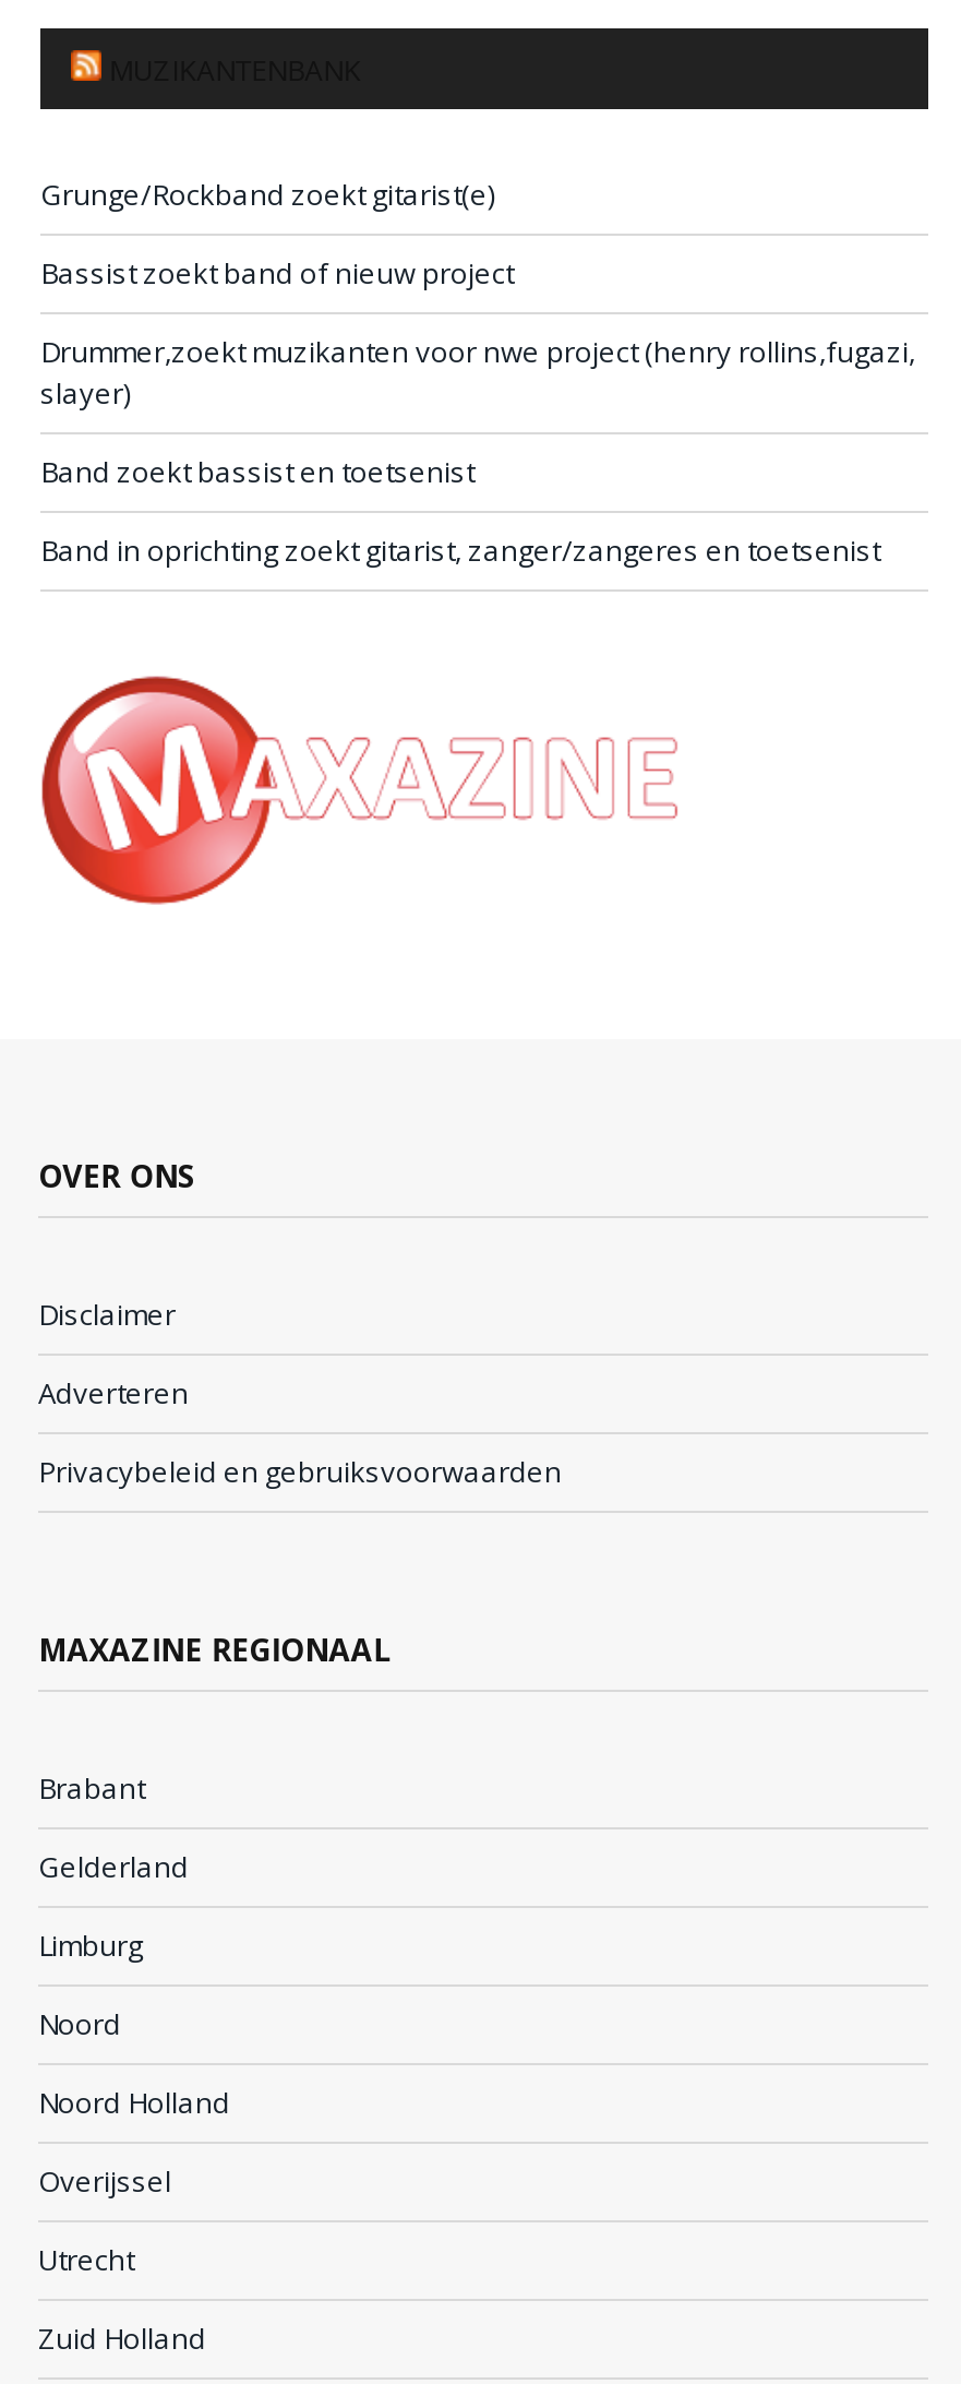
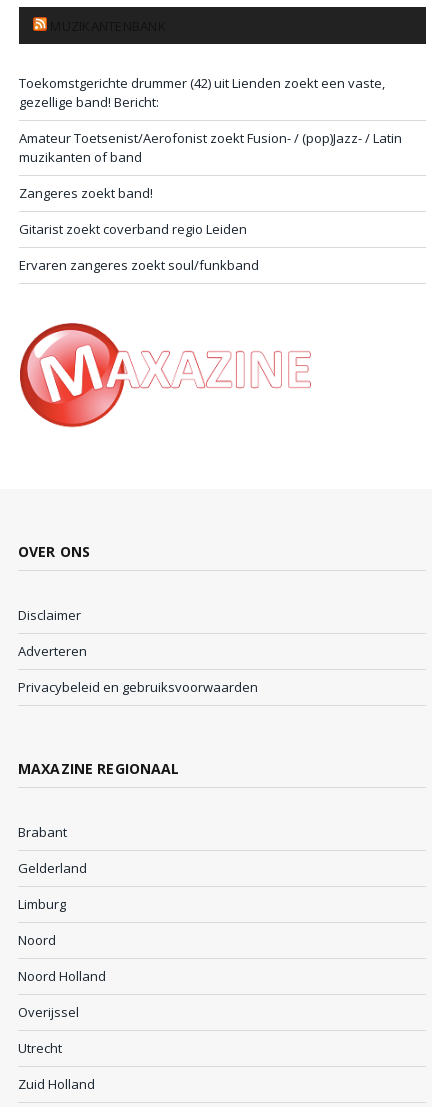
- Grunge/Rockband zoekt gitarist(e)
+ Toekomstgerichte drummer (42) uit Lienden zoekt een vaste,
+ gezellige band! Bericht:

- Bassist zoekt band of nieuw project
+ Amateur Toetsenist/Aerofonist zoekt Fusion- / (pop)Jazz- / Latin
+ muzikanten of band

- Drummer,zoekt muzikanten voor nwe project (henry rollins,fugazi,
- slayer)
+ Zangeres zoekt band!

- Band zoekt bassist en toetsenist
+ Gitarist zoekt coverband regio Leiden

- Band in oprichting zoekt gitarist, zanger/zangeres en toetsenist
+ Ervaren zangeres zoekt soul/funkband
